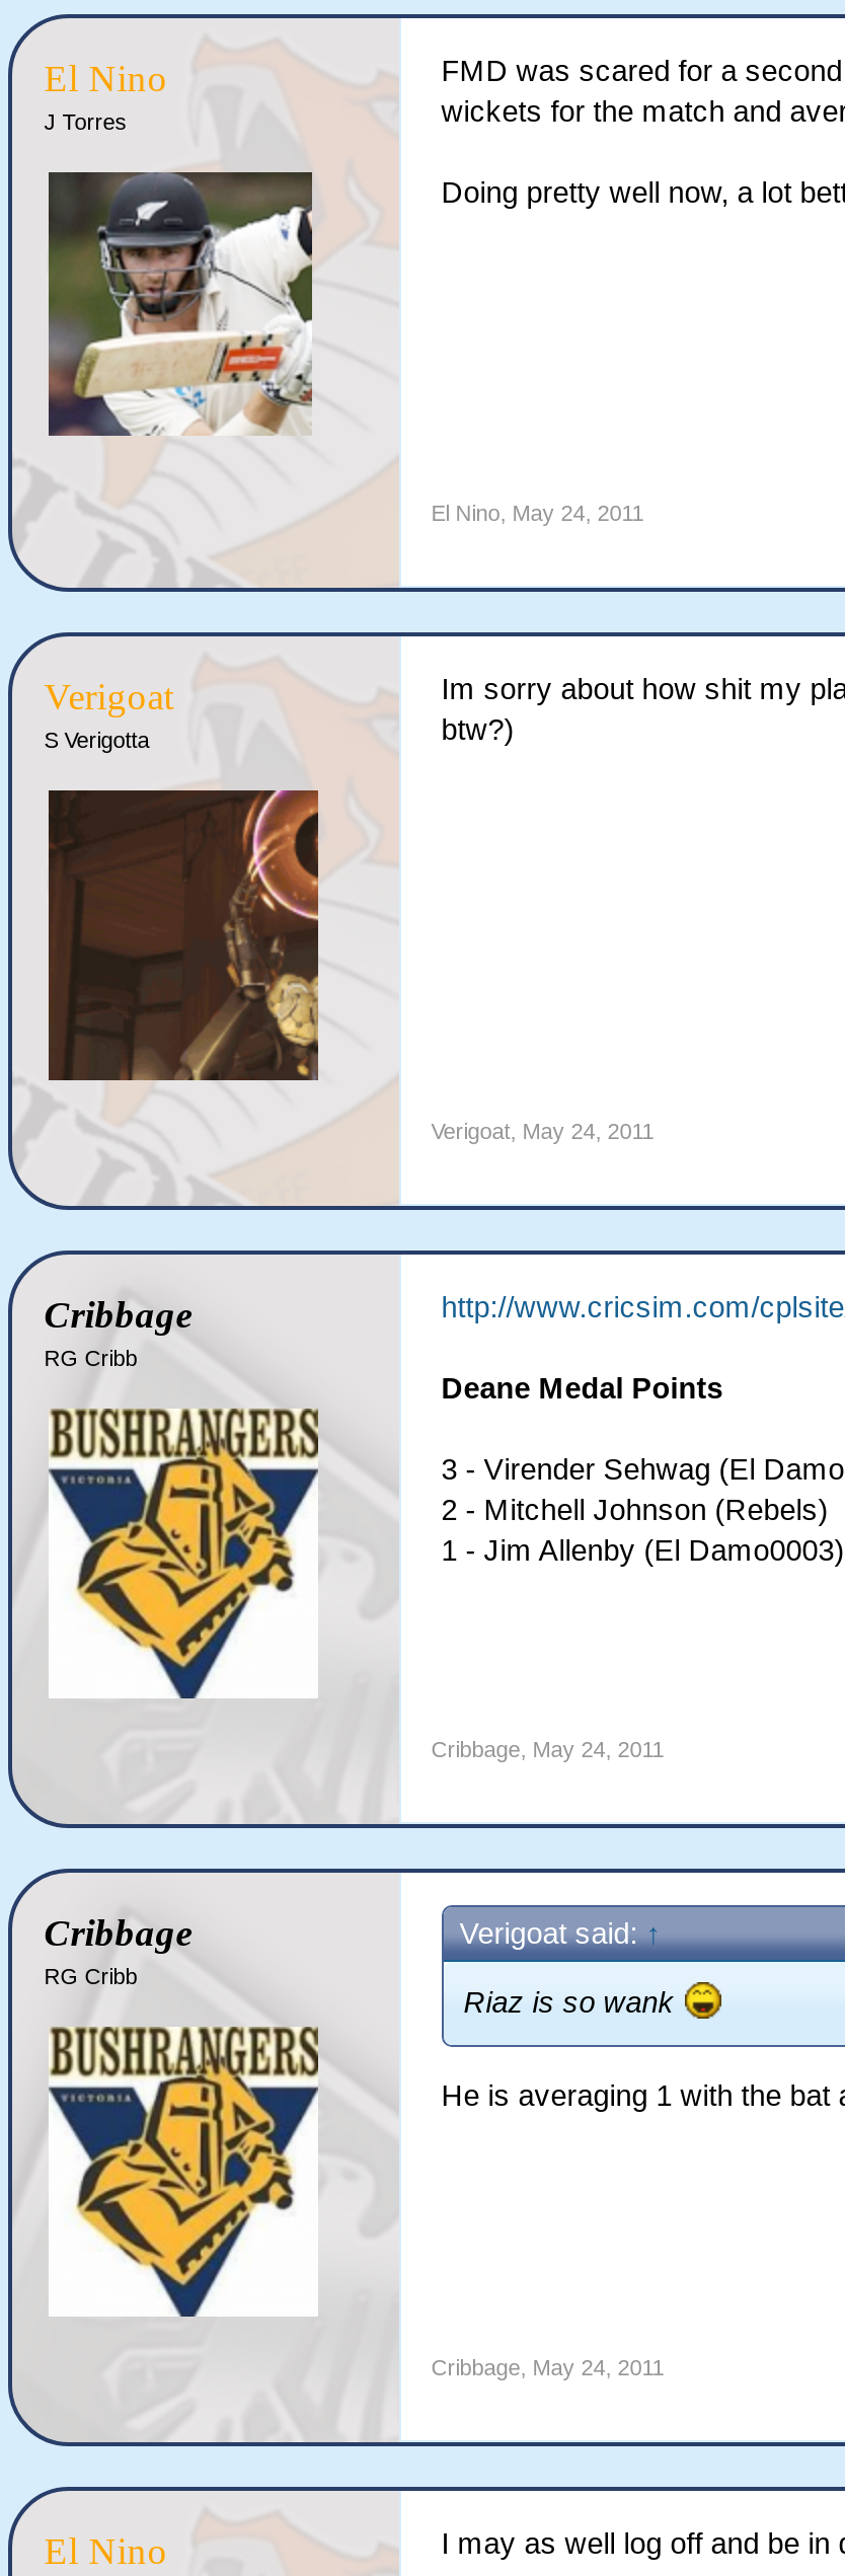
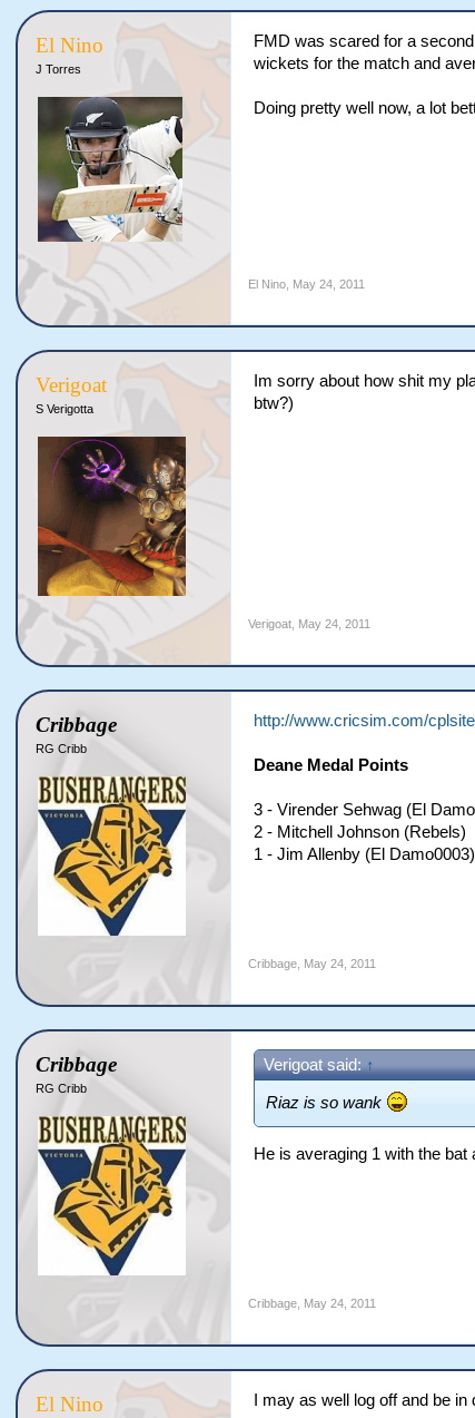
- [image]
+ [image]
